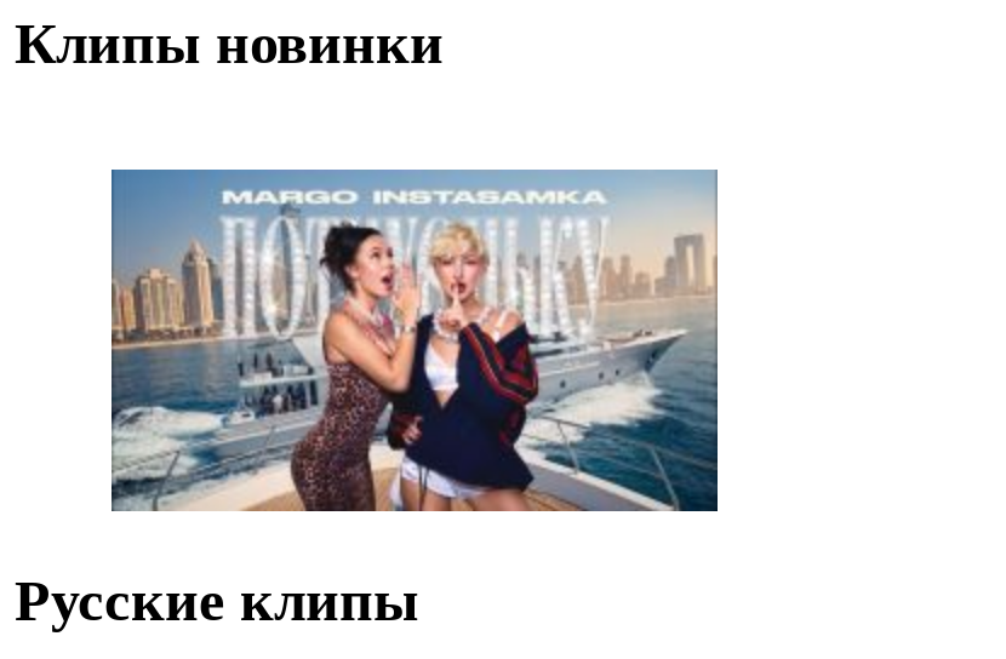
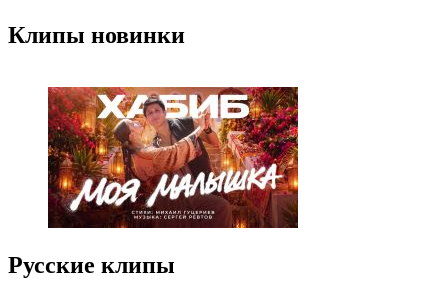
- [image]
+ [image]
